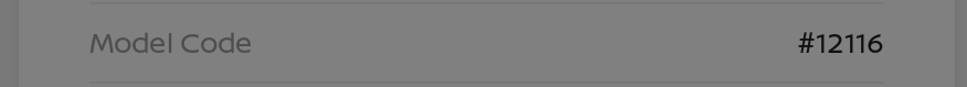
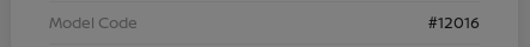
- #12116
+ #12016
